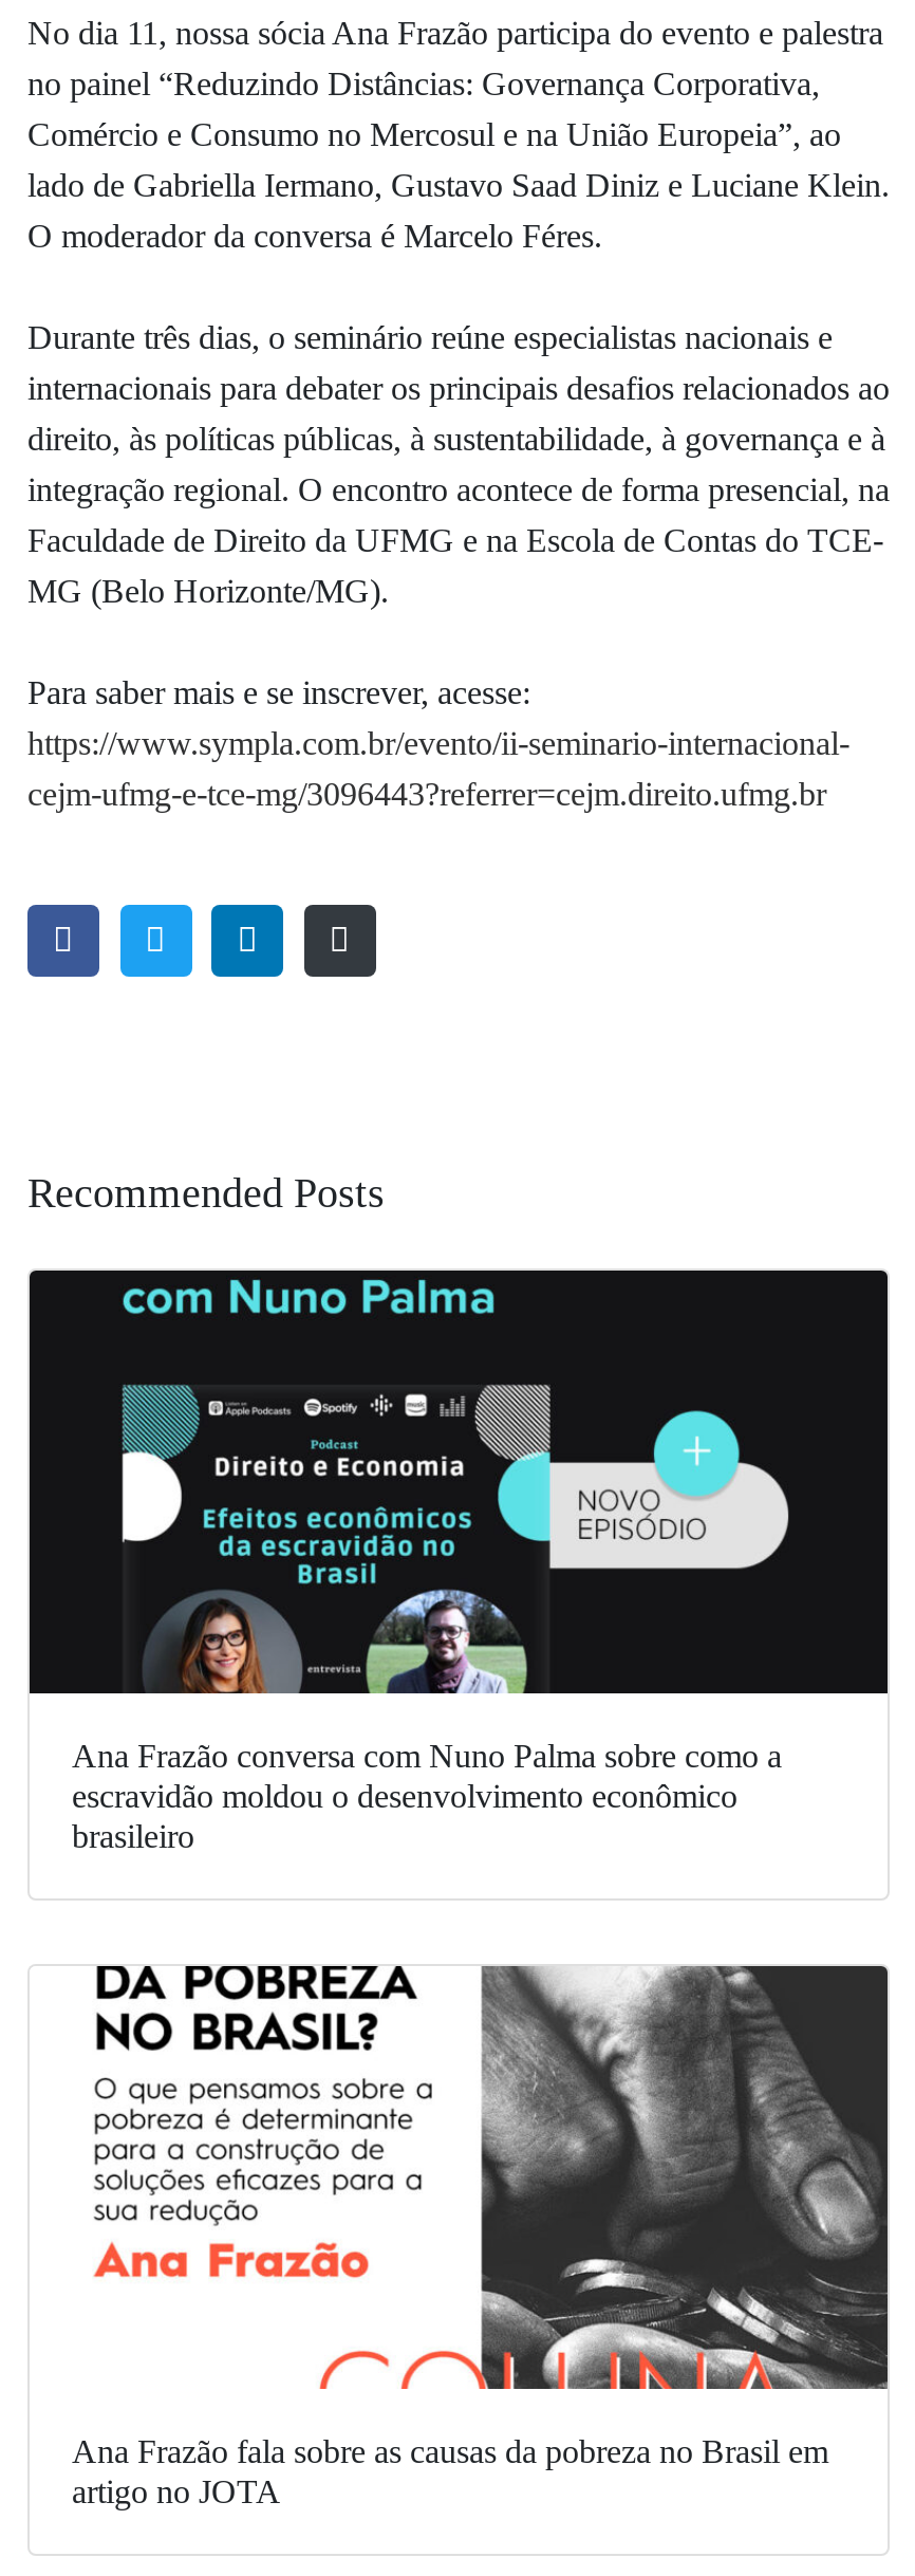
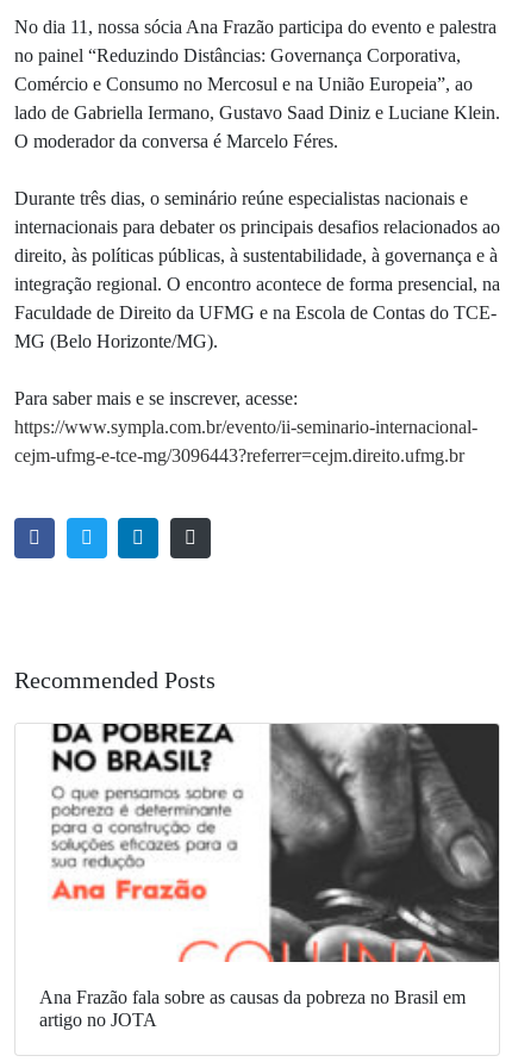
- [image]
- Ana Frazão conversa com Nuno Palma sobre como a
- escravidão moldou o desenvolvimento econômico
- brasileiro
